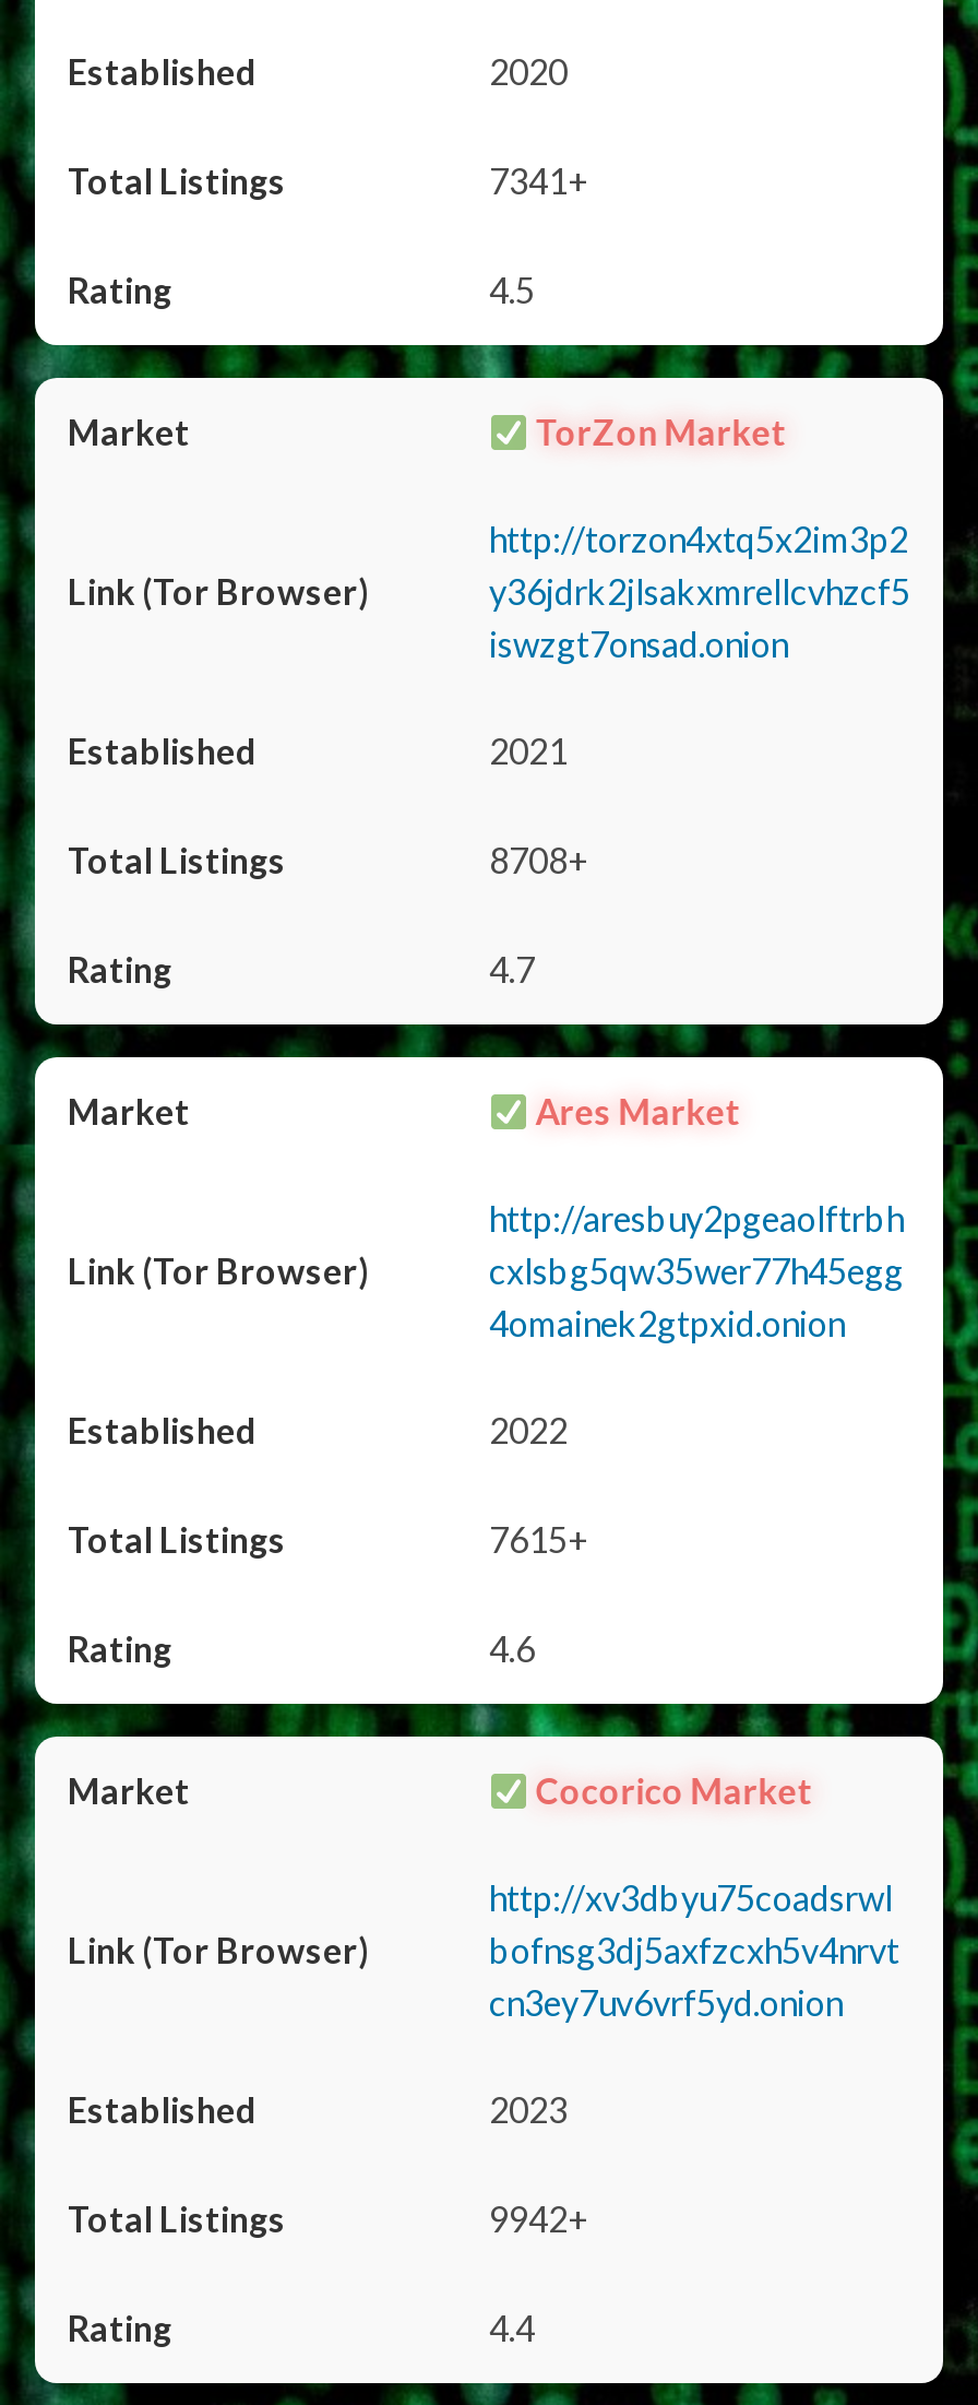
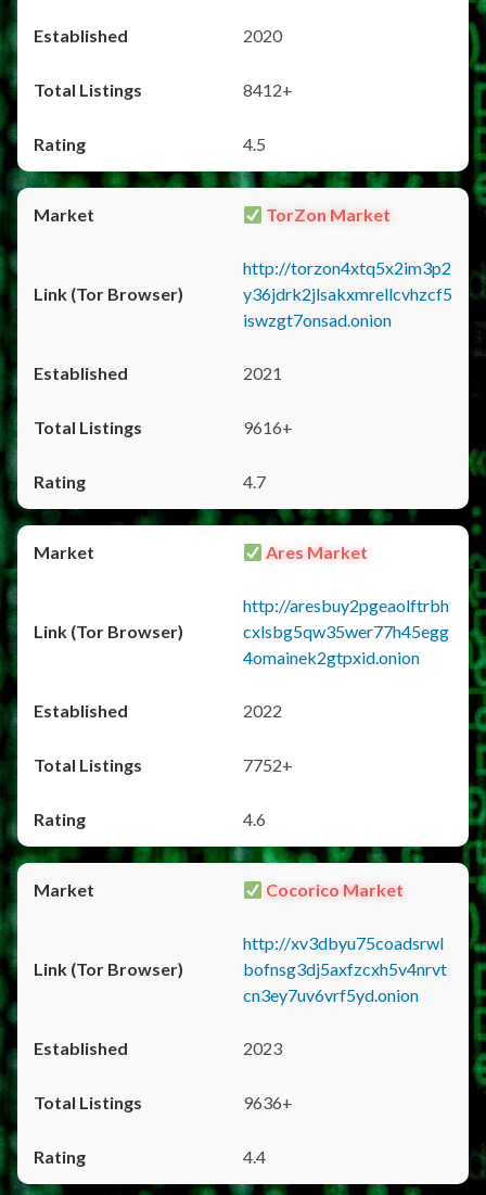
- 7341+
+ 8412+

- 8708+
+ 9616+

- 7615+
+ 7752+

- 9942+
+ 9636+
